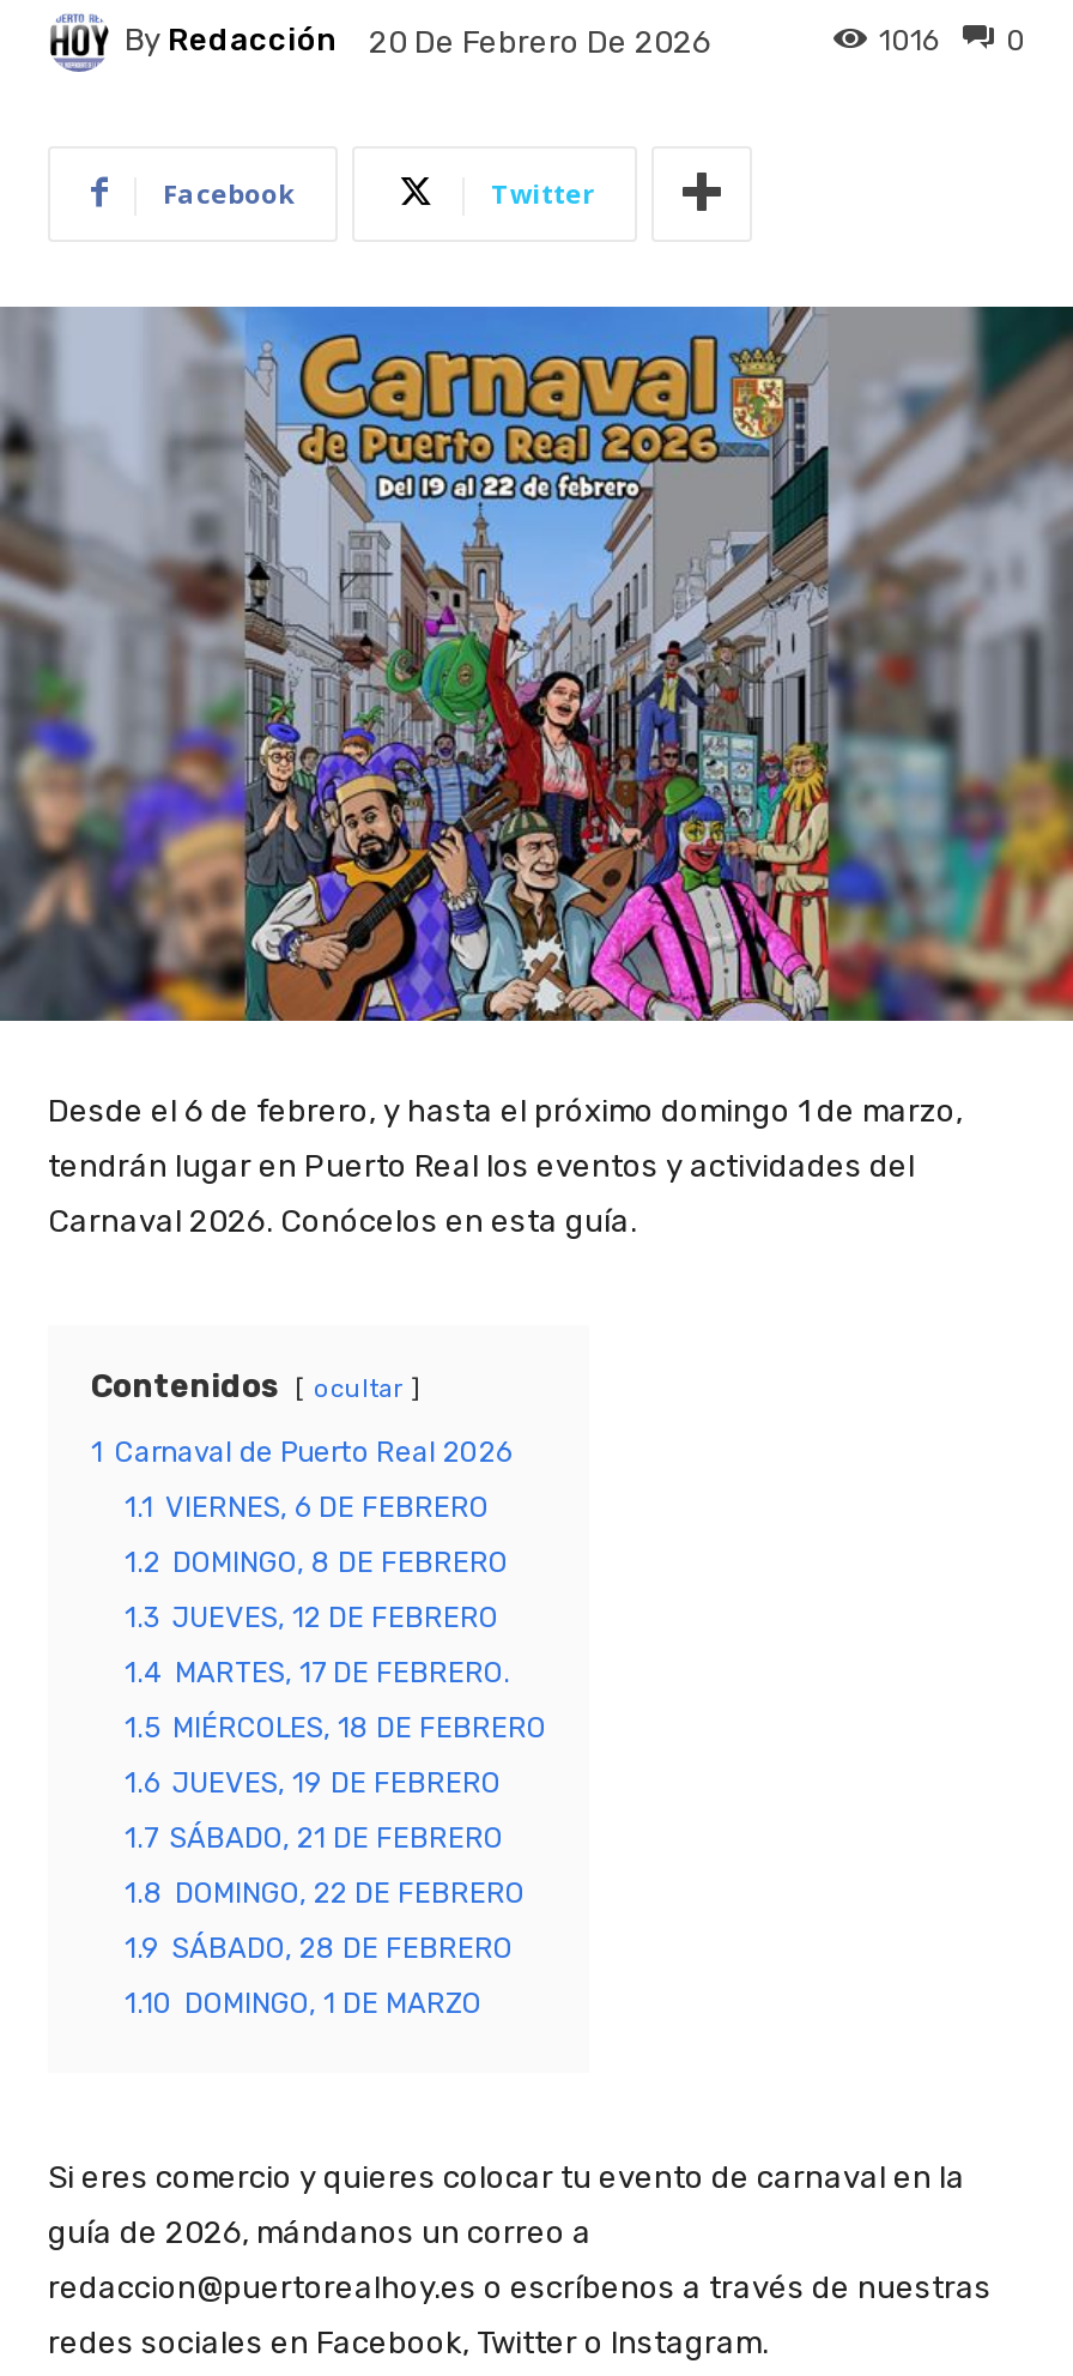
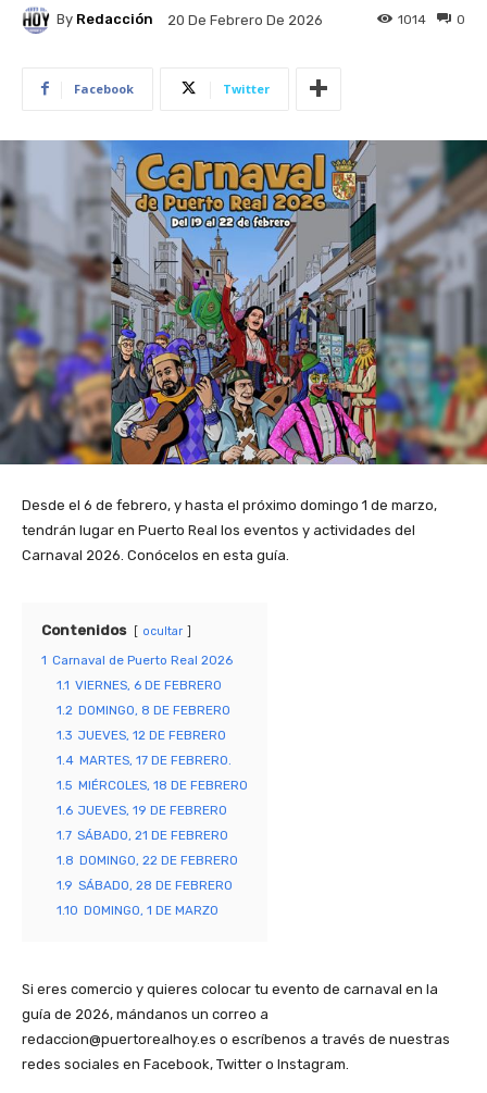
- 1016 0
+ 1014 0
